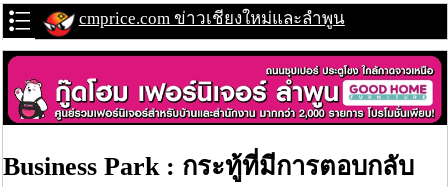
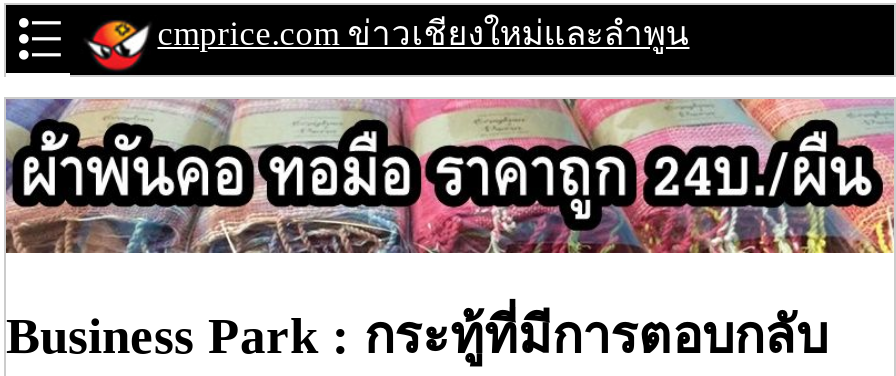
- [image]
+ [image]
